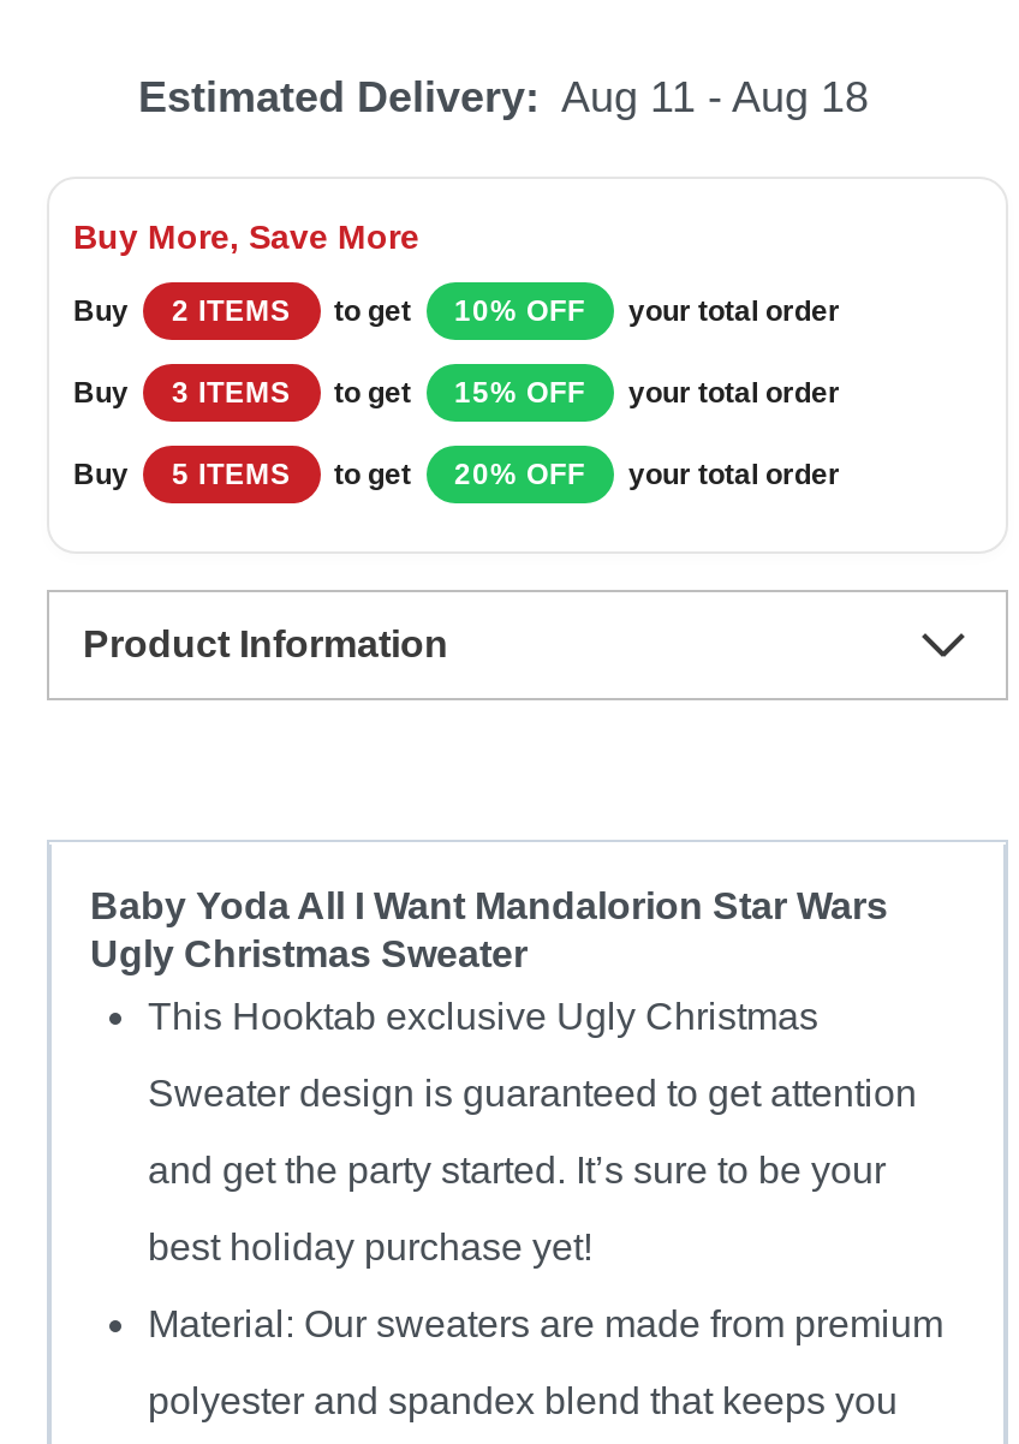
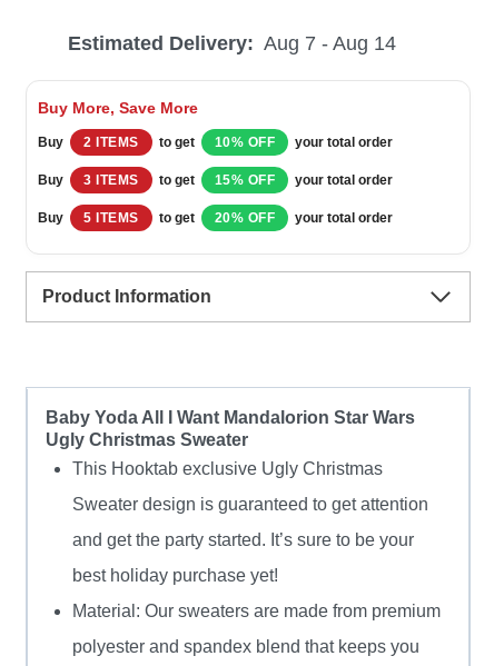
- Estimated Delivery: Aug 11 - Aug 18
+ Estimated Delivery: Aug 7 - Aug 14
